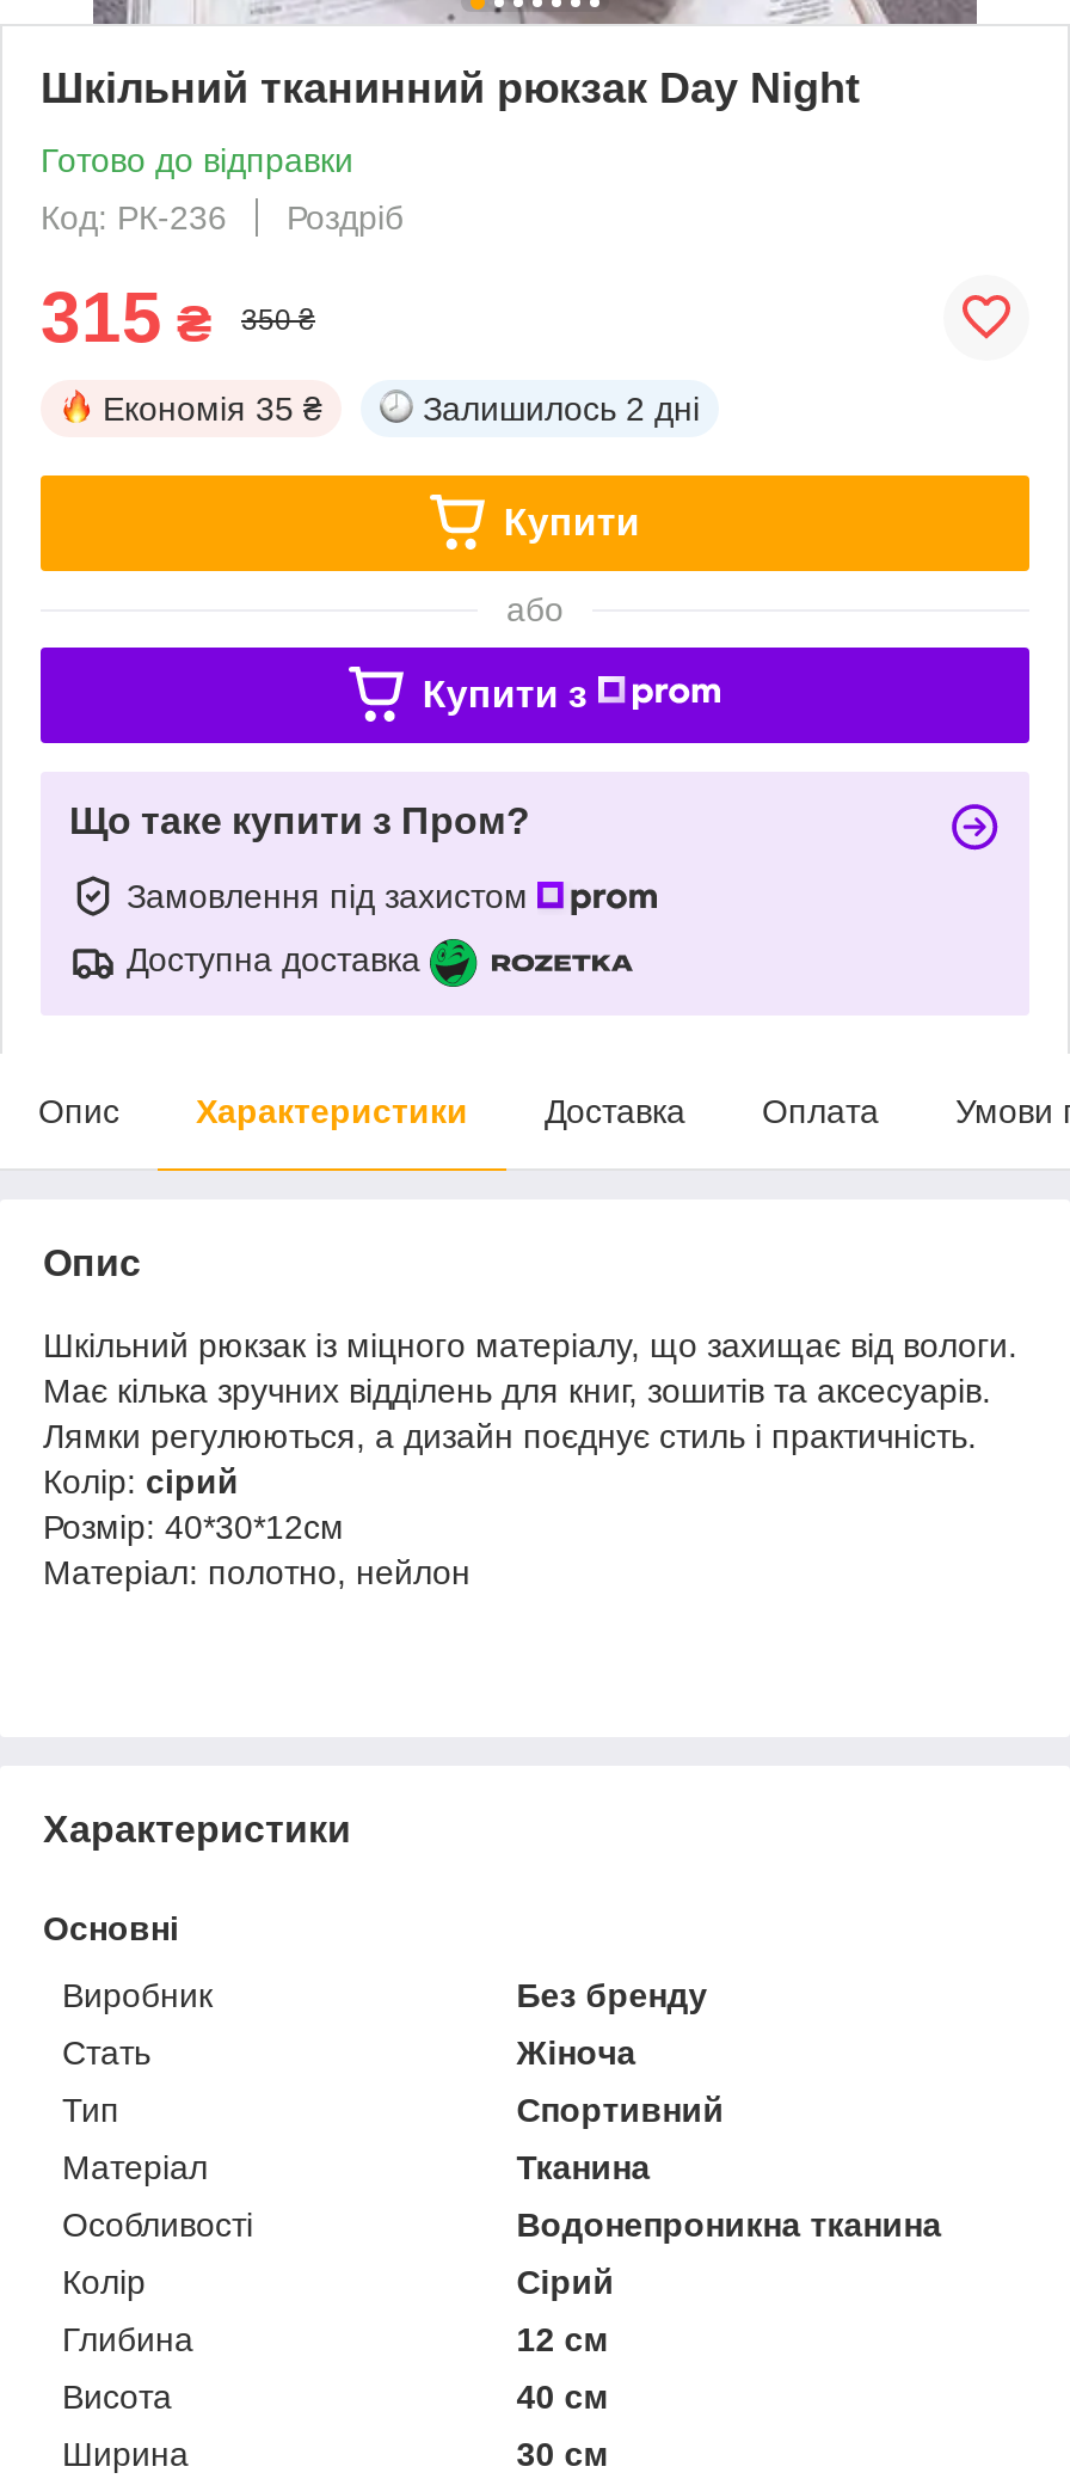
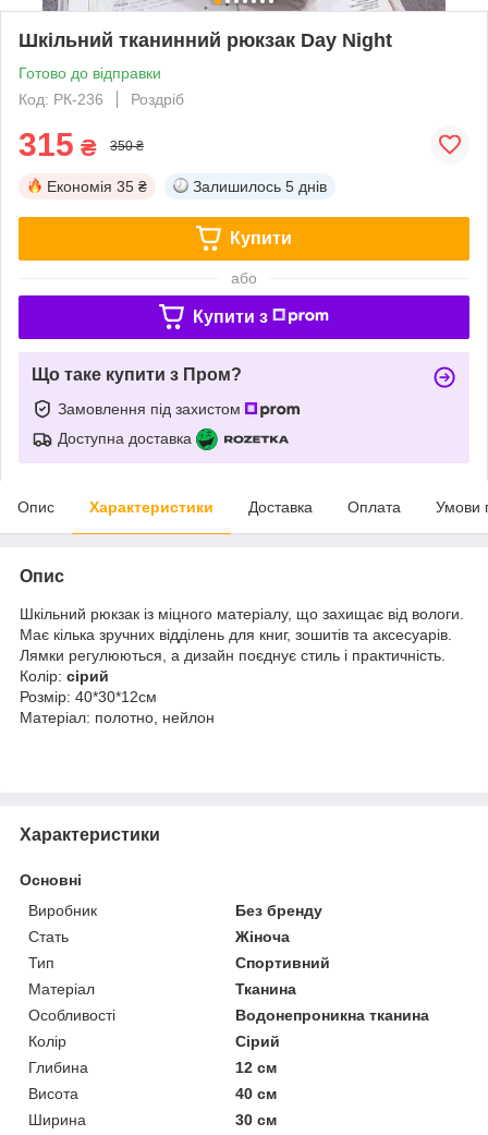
- Залишилось 2 дні
+ Залишилось 5 днів
